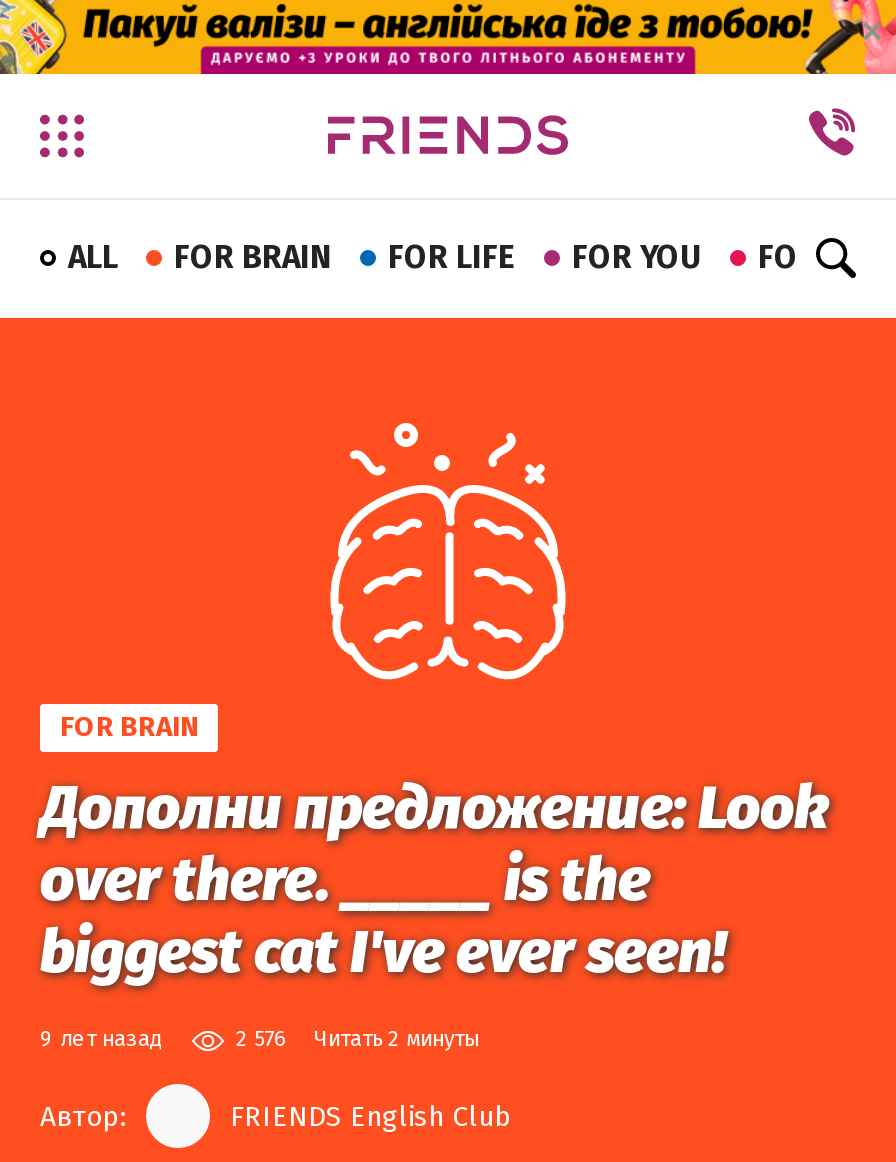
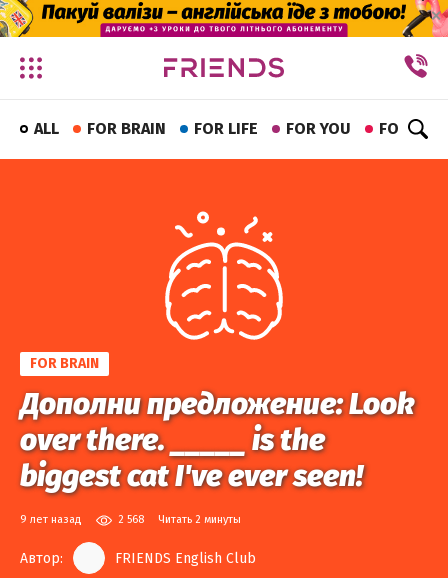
- 2 576 Читать 2 минуты
+ 2 568 Читать 2 минуты
